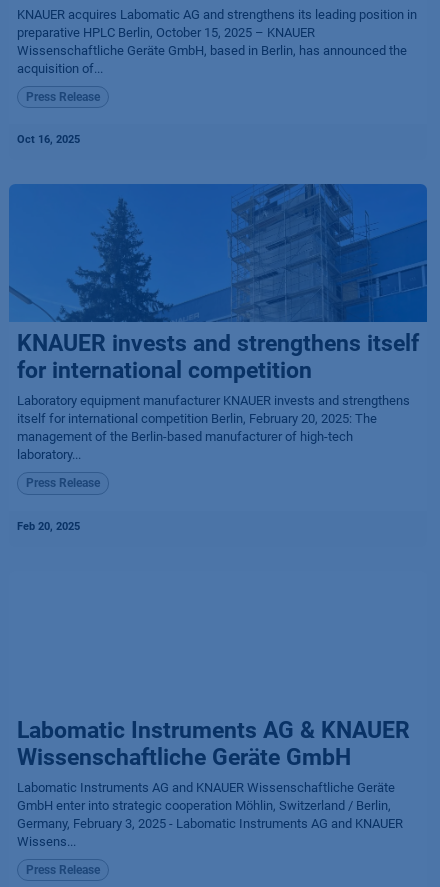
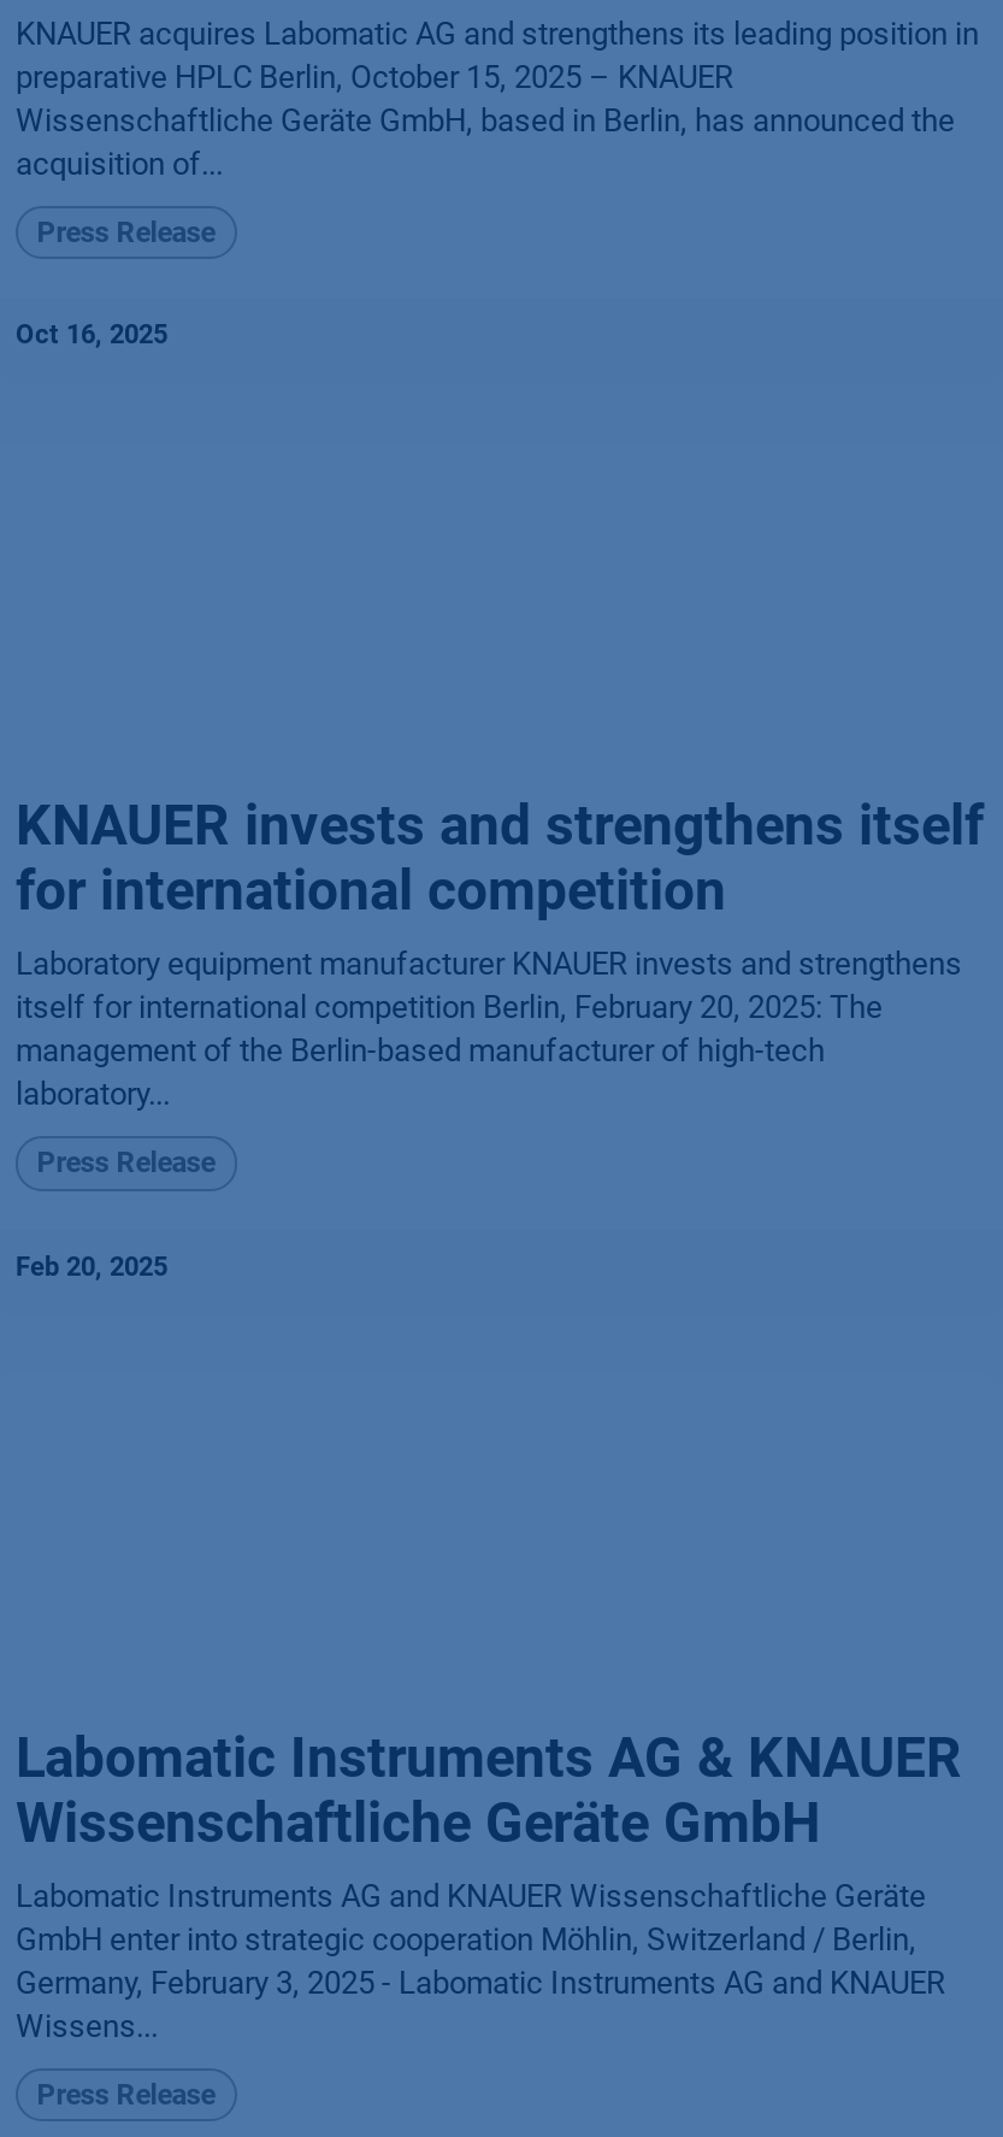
- [image]
